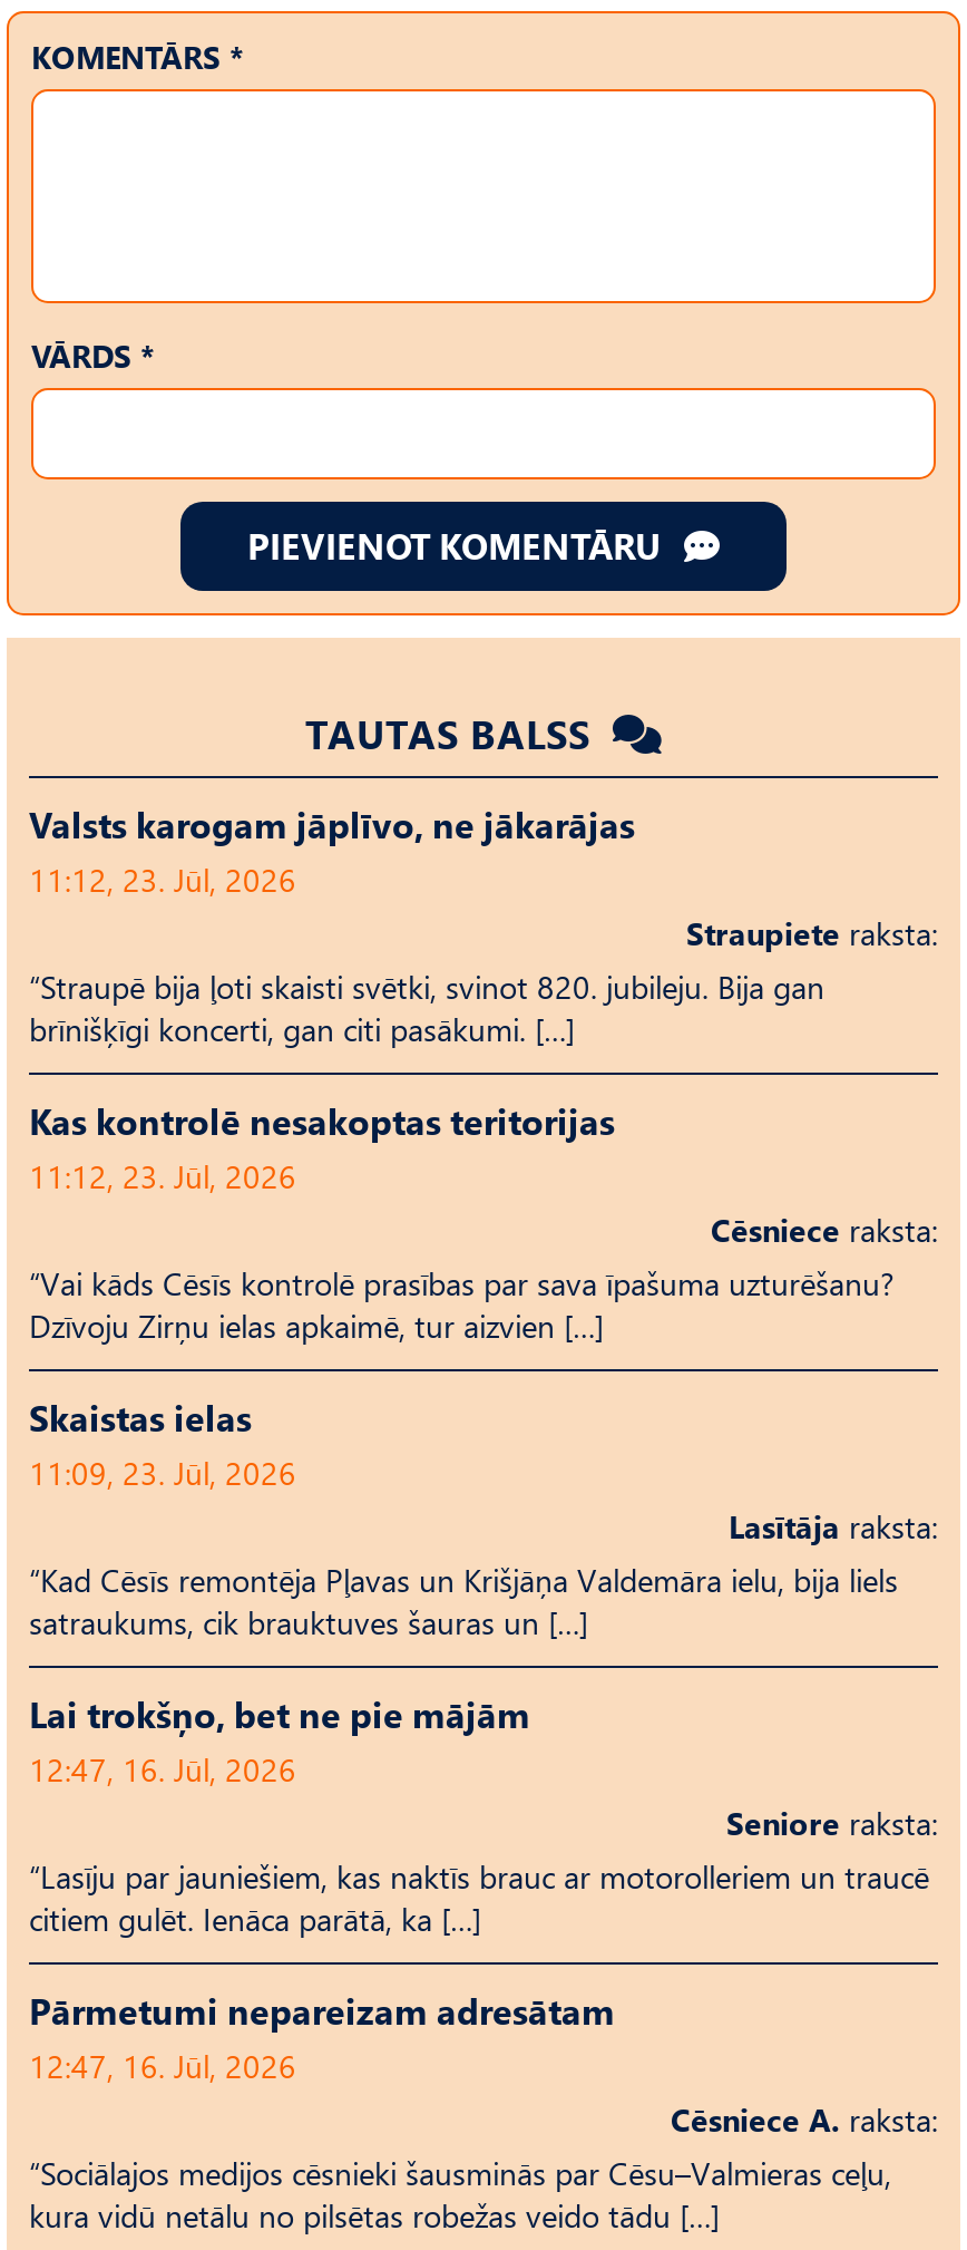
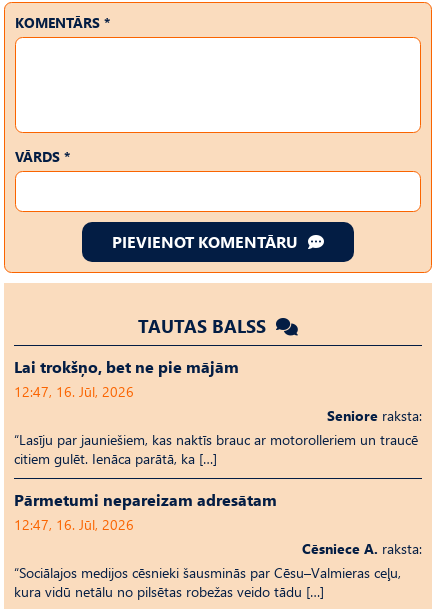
- Valsts karogam jāplīvo, ne jākarājas
- 11:12, 23. Jūl, 2026
- Straupiete raksta:
- “Straupē bija ļoti skaisti svētki, svinot 820. jubileju. Bija gan
- brīnišķīgi koncerti, gan citi pasākumi. […]
- Kas kontrolē nesakoptas teritorijas
- 11:12, 23. Jūl, 2026
- Cēsniece raksta:
- “Vai kāds Cēsīs kontrolē prasības par sava īpašuma uzturēšanu?
- Dzīvoju Zirņu ielas apkaimē, tur aizvien […]
- Skaistas ielas
- 11:09, 23. Jūl, 2026
- Lasītāja raksta:
- “Kad Cēsīs remontēja Pļavas un Krišjāņa Valdemāra ielu, bija liels
- satraukums, cik brauktuves šauras un […]
